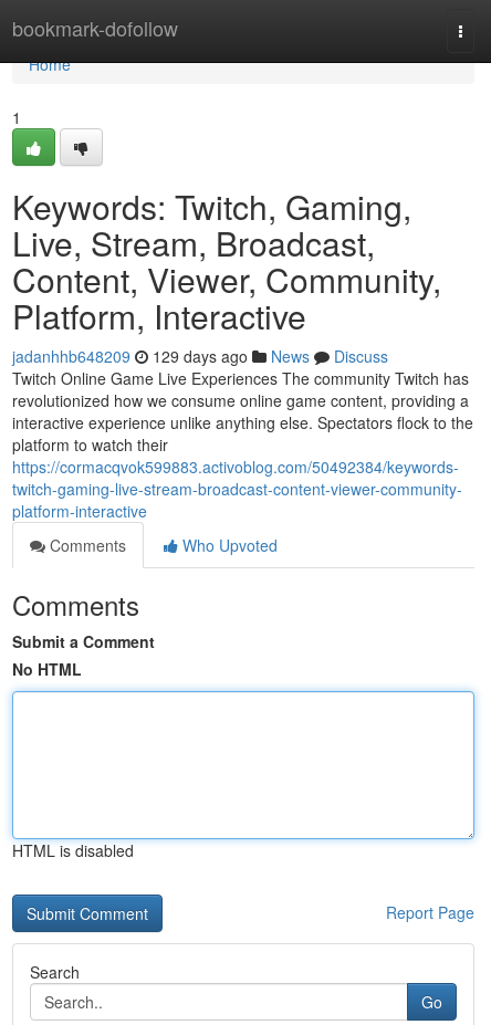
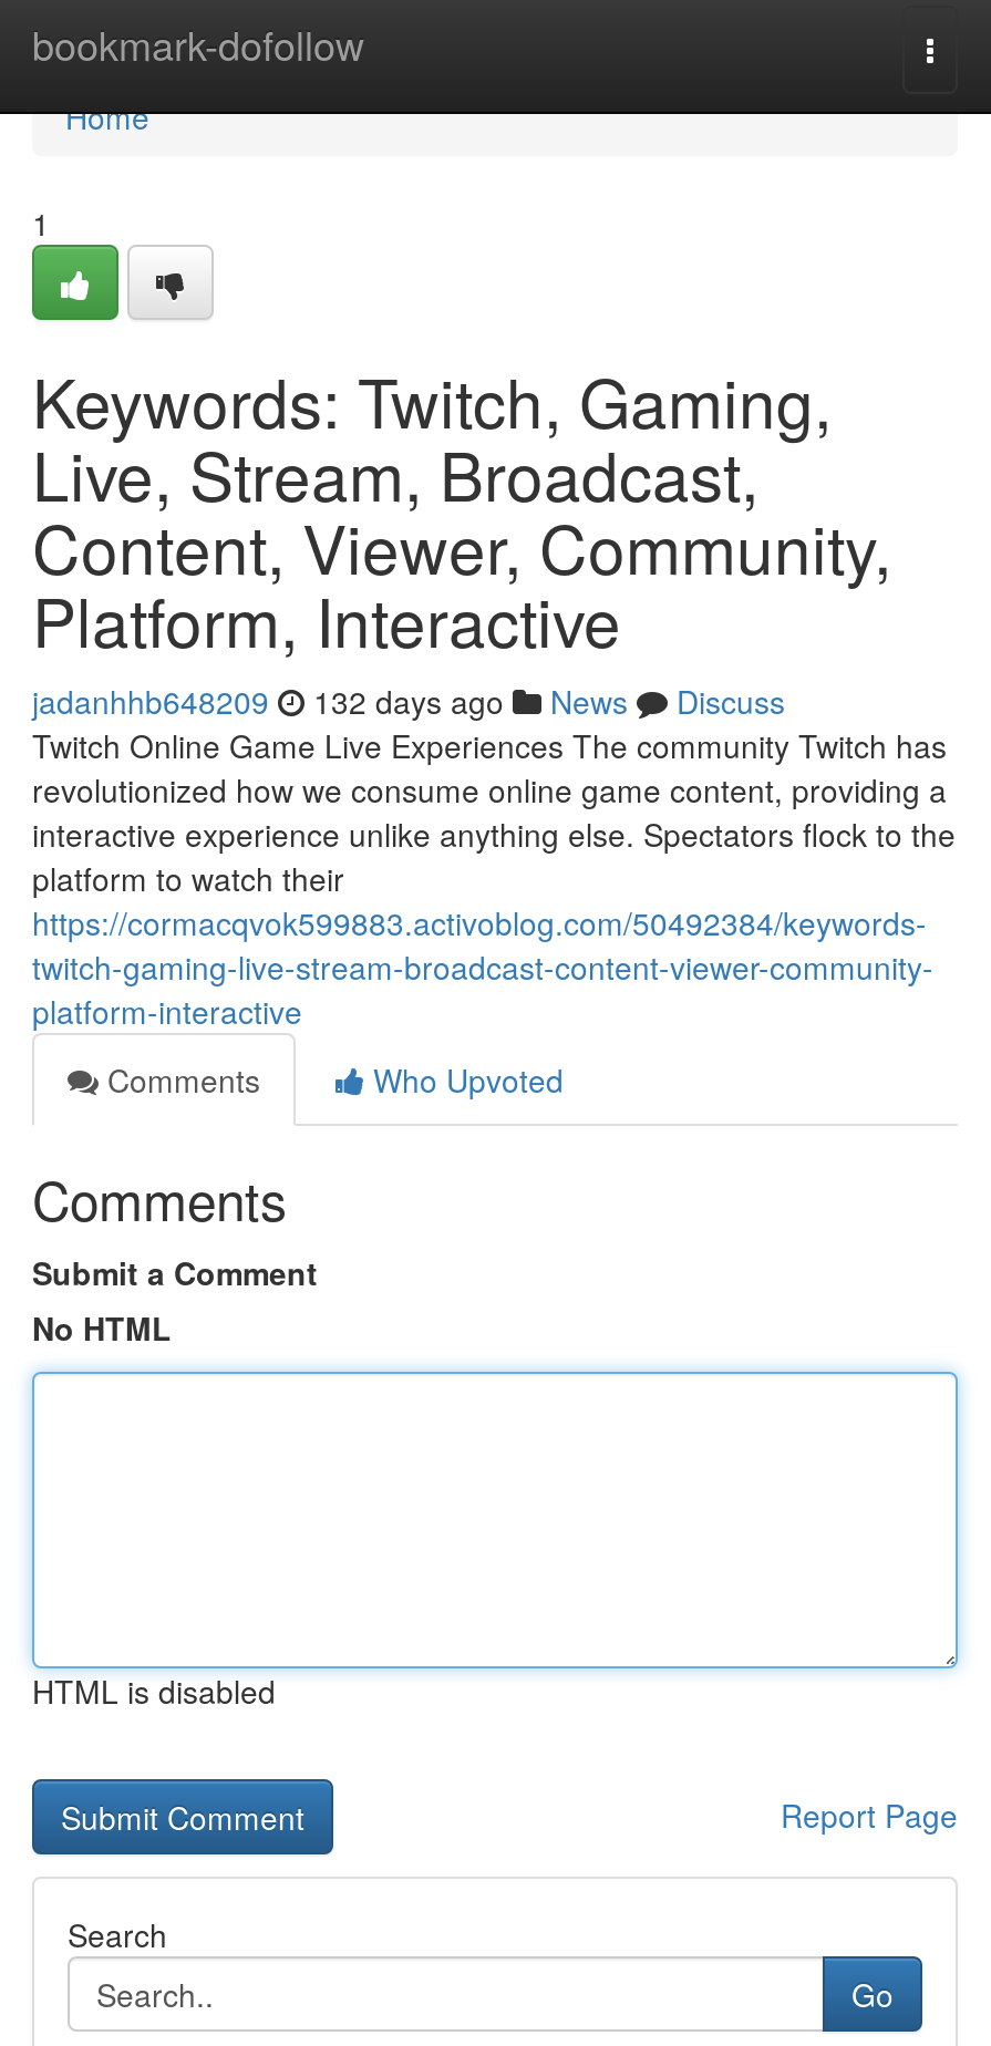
- jadanhhb648209 129 days ago News Discuss
+ jadanhhb648209 132 days ago News Discuss
